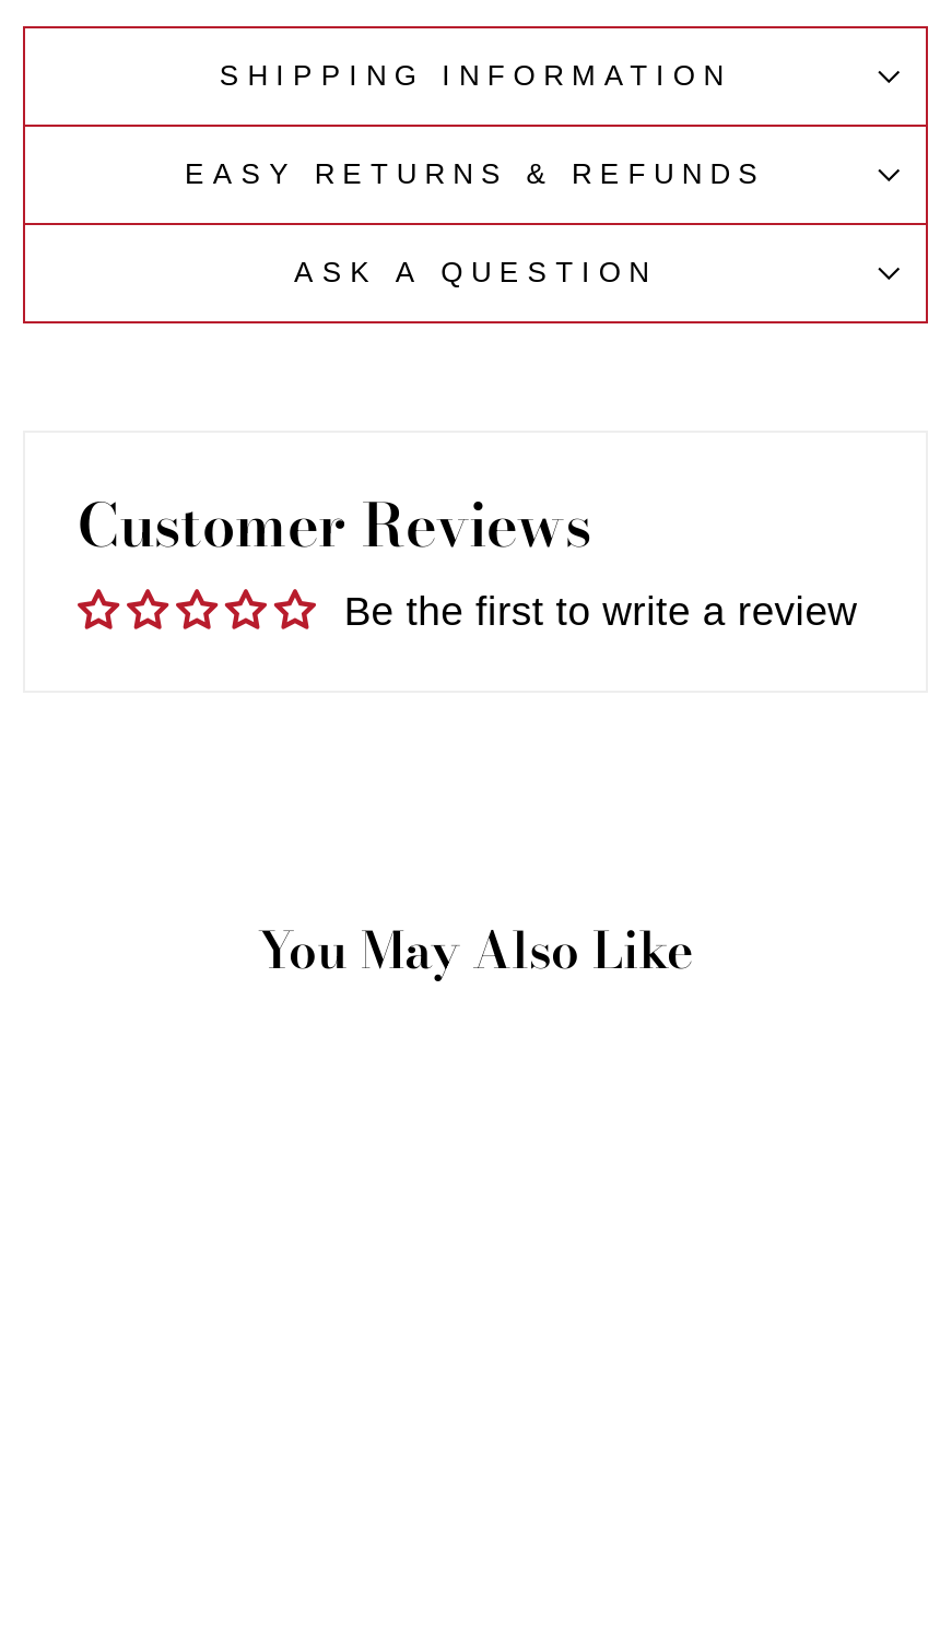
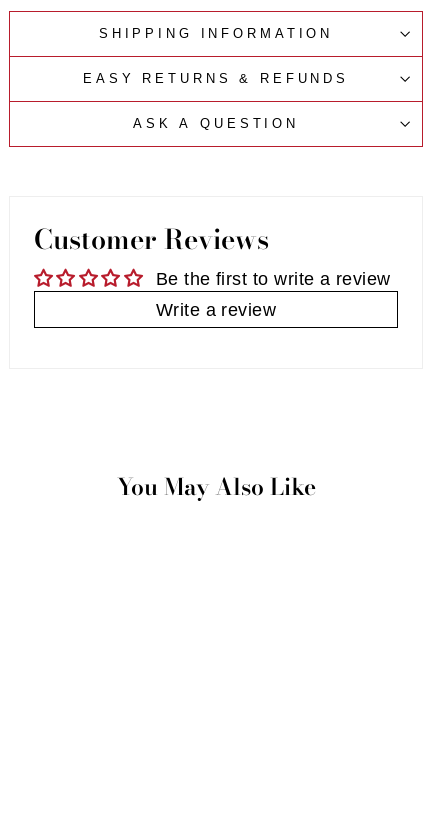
+ Write a review
